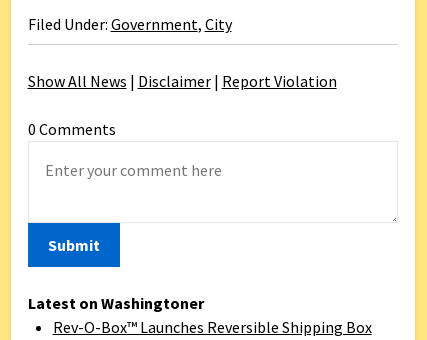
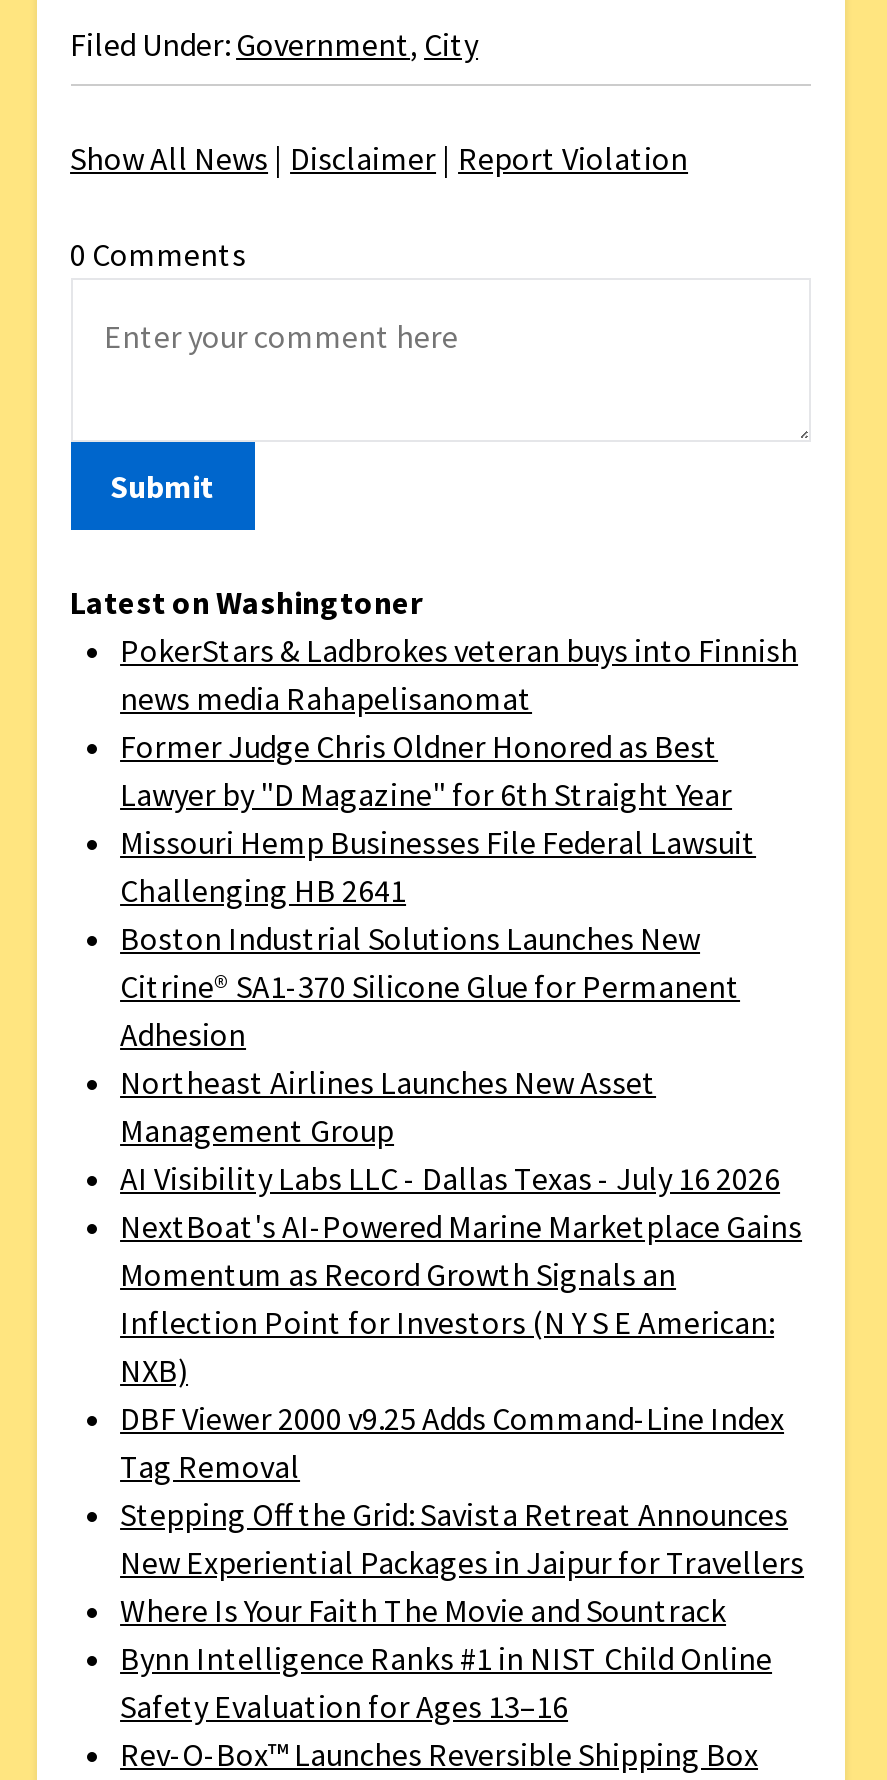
+ PokerStars & Ladbrokes veteran buys into Finnish
+ news media Rahapelisanomat
+ Former Judge Chris Oldner Honored as Best
+ Lawyer by "D Magazine" for 6th Straight Year
+ Missouri Hemp Businesses File Federal Lawsuit
+ Challenging HB 2641
+ Boston Industrial Solutions Launches New
+ Citrine® SA1-370 Silicone Glue for Permanent
+ Adhesion
+ Northeast Airlines Launches New Asset
+ Management Group
+ AI Visibility Labs LLC - Dallas Texas - July 16 2026
+ NextBoat's AI-Powered Marine Marketplace Gains
+ Momentum as Record Growth Signals an
+ Inflection Point for Investors (N Y S E American:
+ NXB)
+ DBF Viewer 2000 v9.25 Adds Command-Line Index
+ Tag Removal
+ Stepping Off the Grid: Savista Retreat Announces
+ New Experiential Packages in Jaipur for Travellers
+ Where Is Your Faith The Movie and Sountrack
+ Bynn Intelligence Ranks #1 in NIST Child Online
+ Safety Evaluation for Ages 13–16
